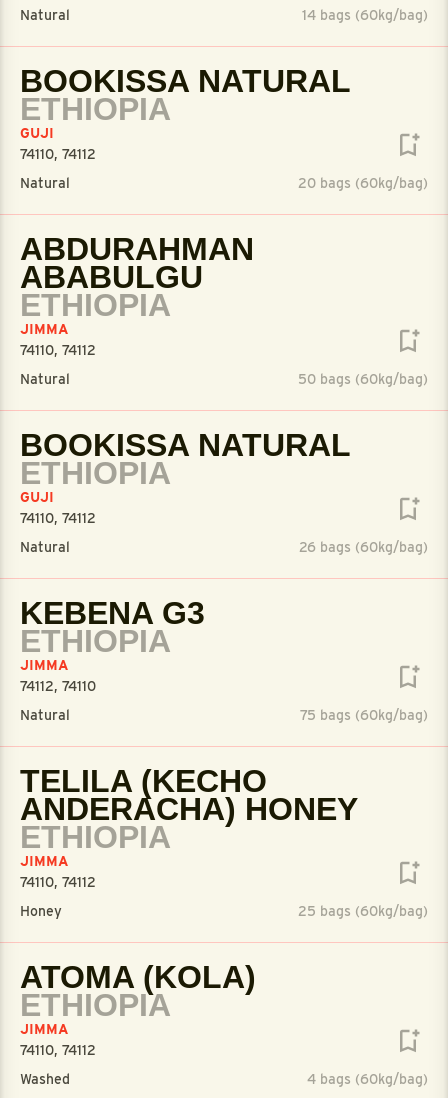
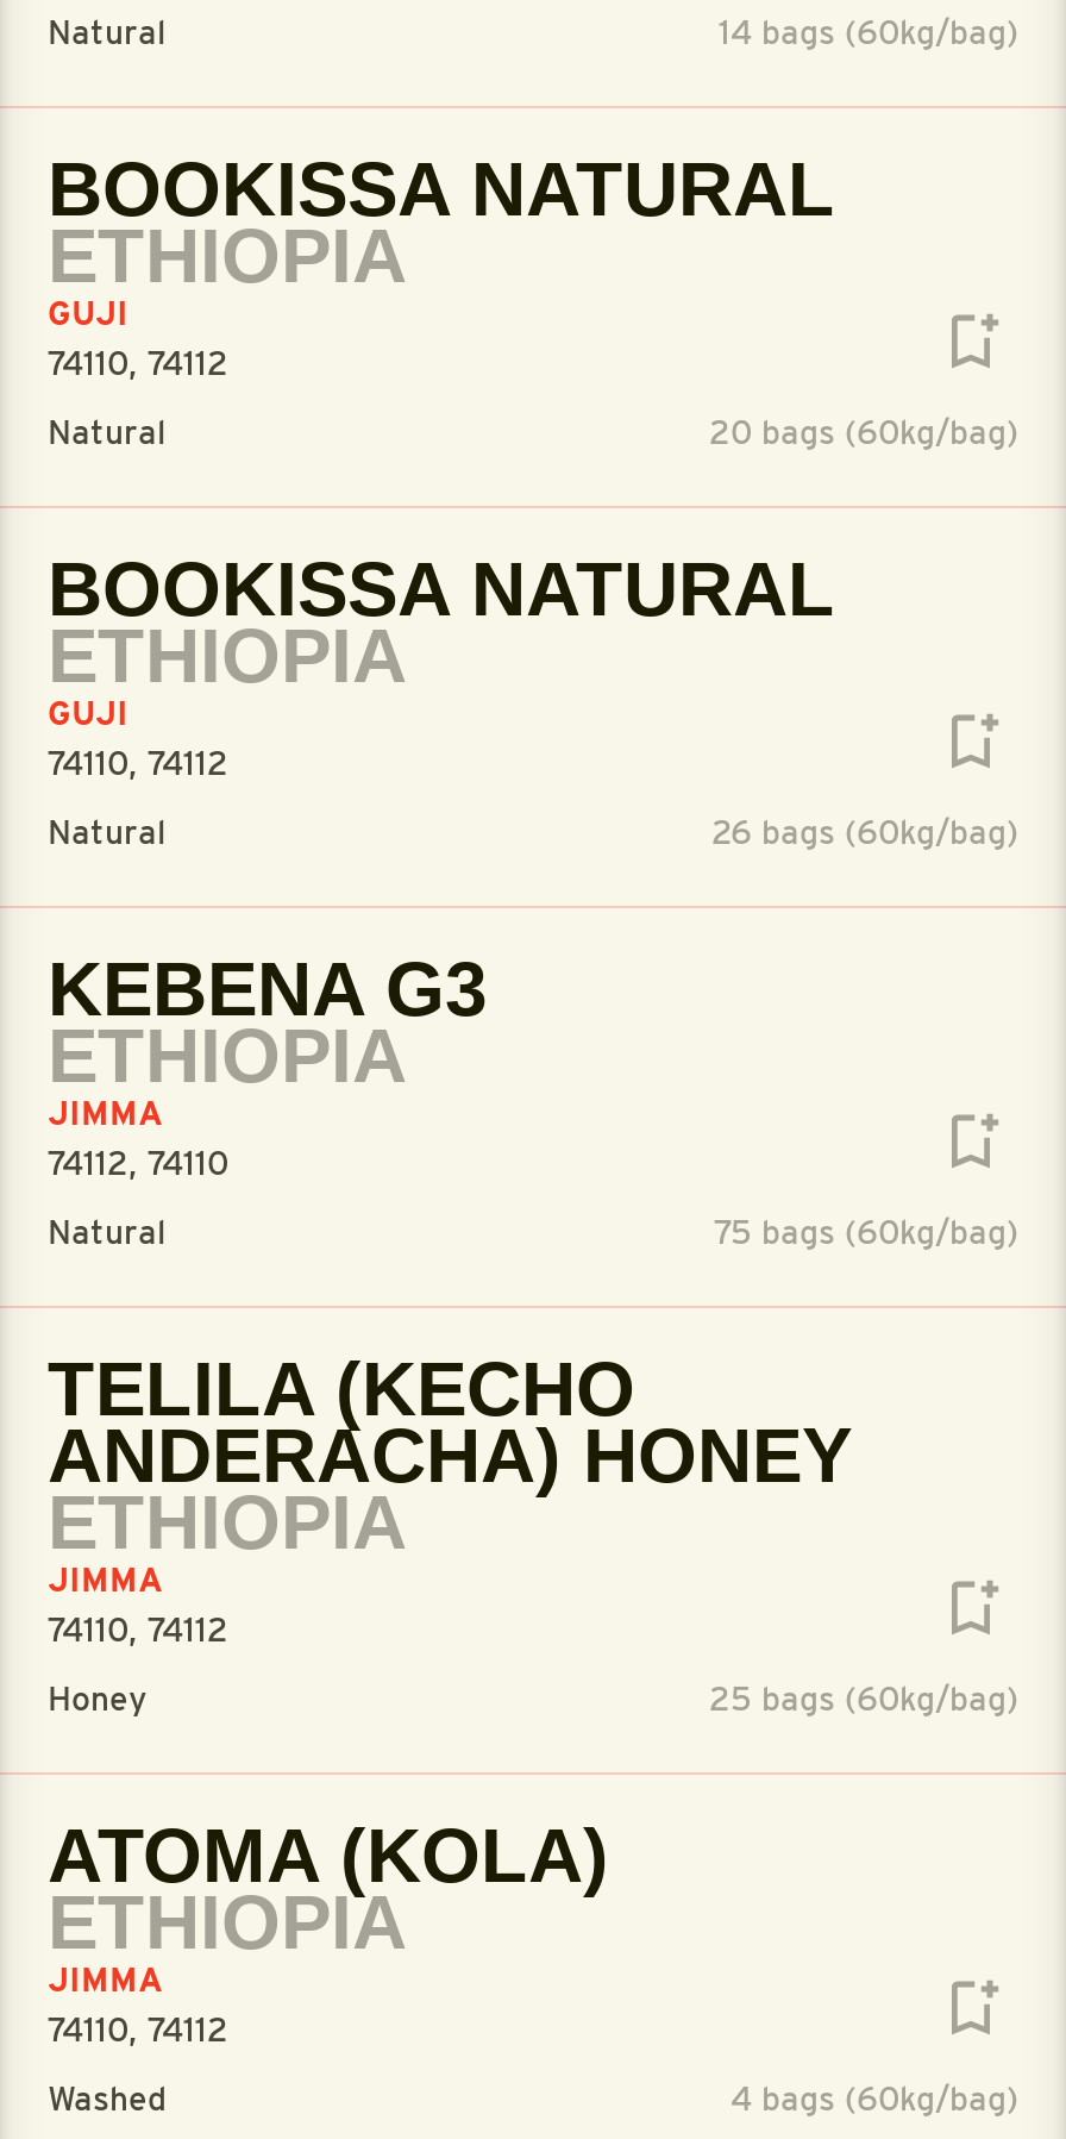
- ABDURAHMAN
- ABABULGU
- ETHIOPIA
- JIMMA
- 74110, 74112
- Natural
- 50 bags (60kg/bag)
